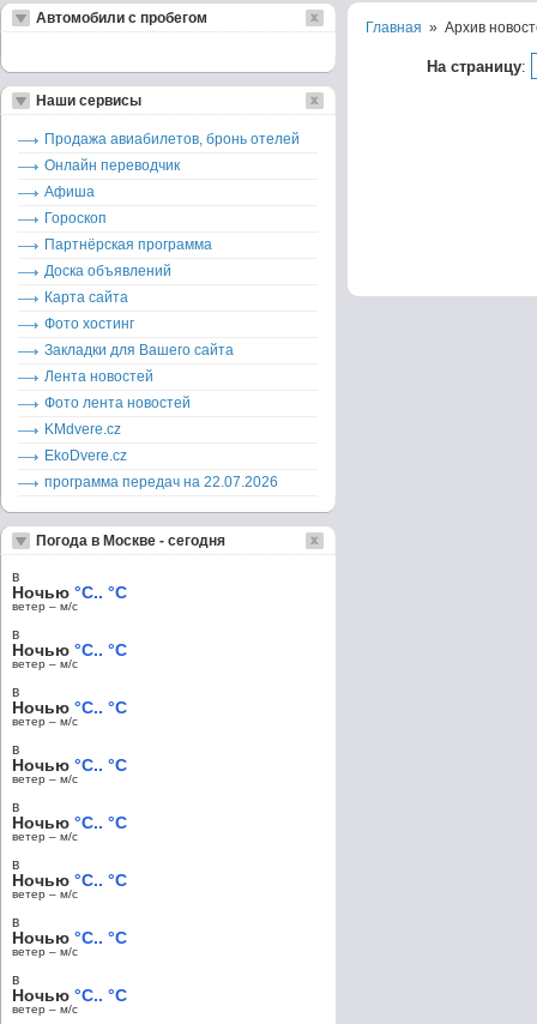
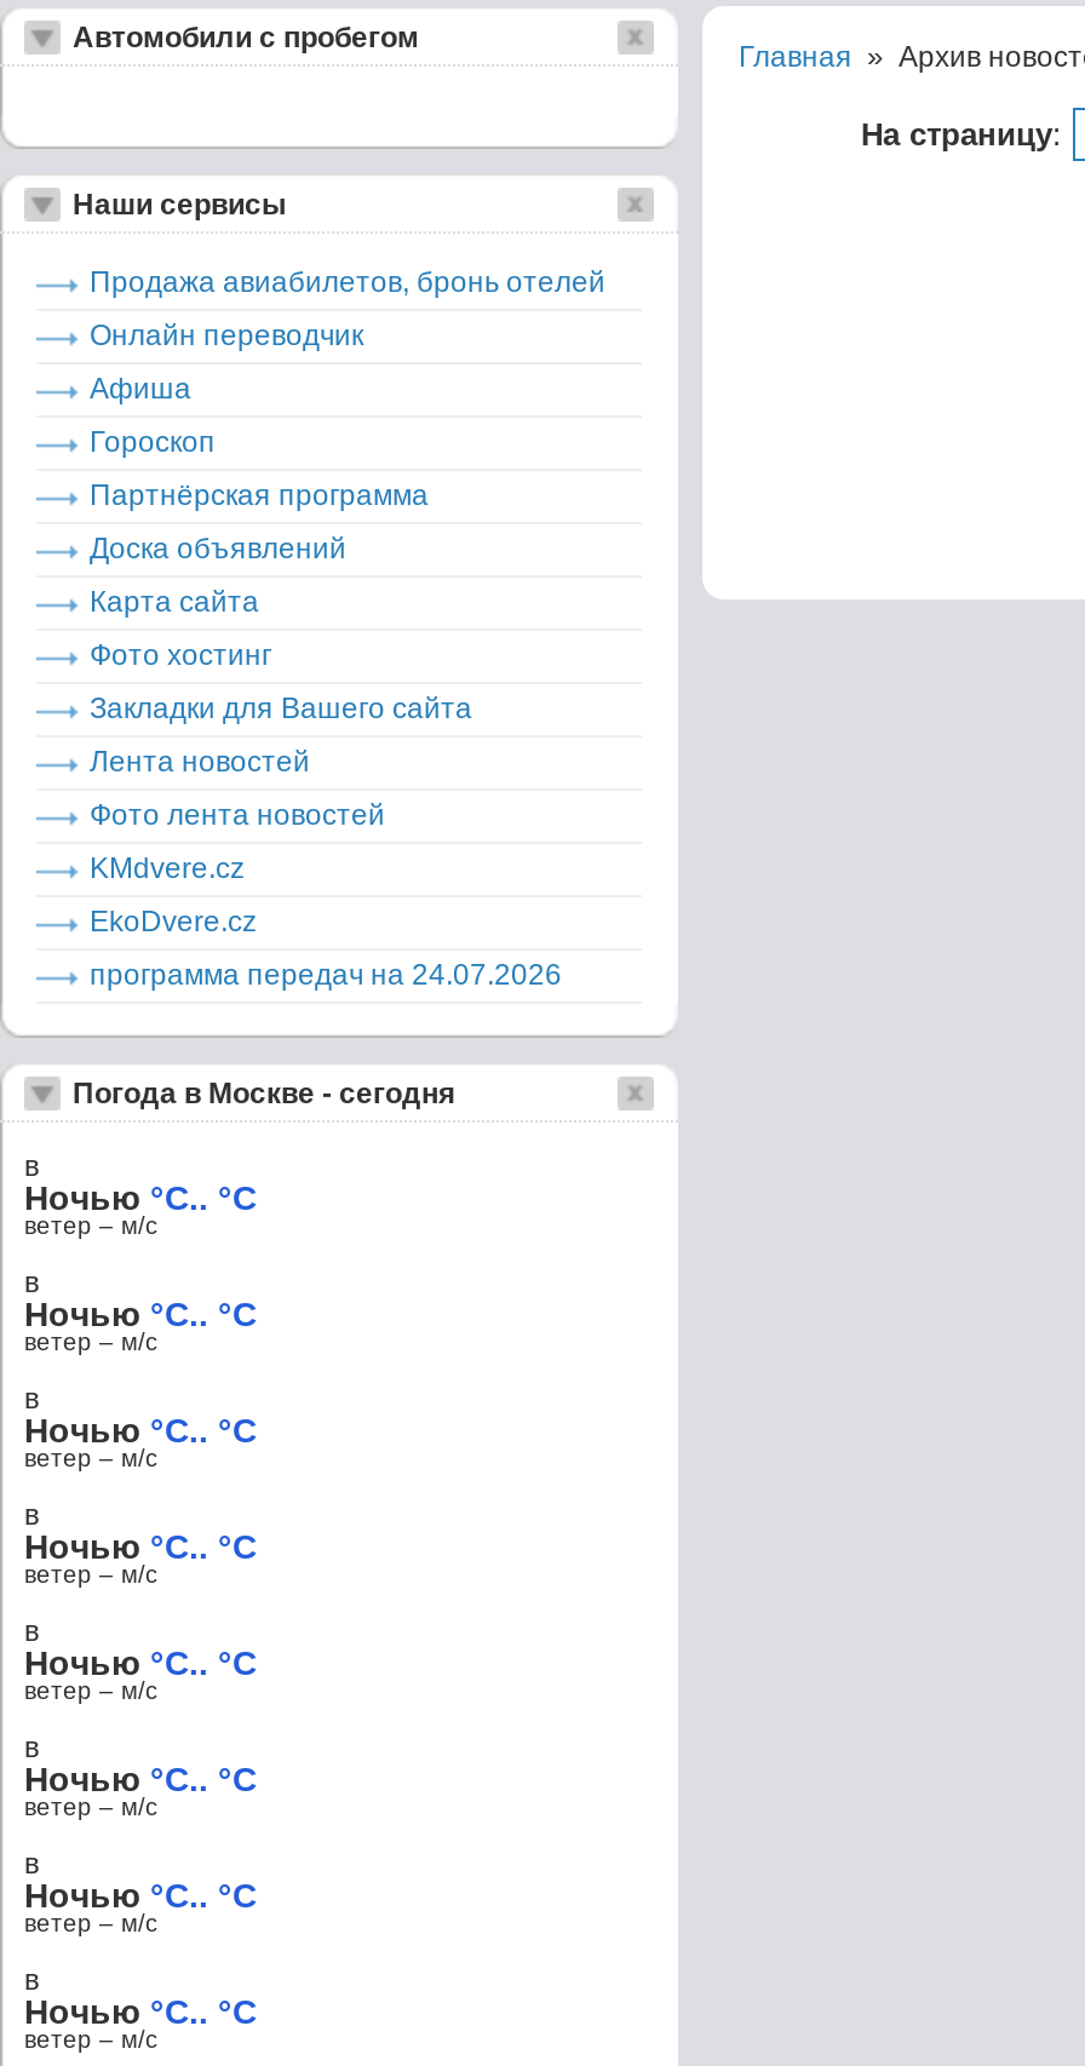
- программа передач на 22.07.2026
+ программа передач на 24.07.2026
